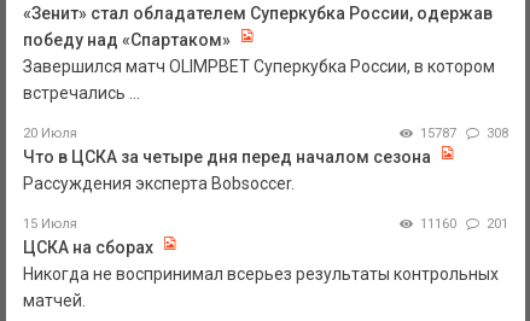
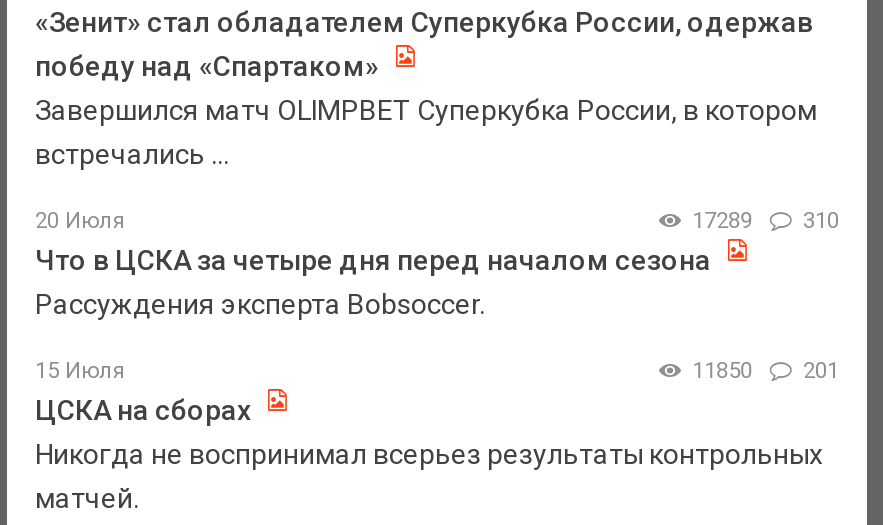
- 15787
+ 17289

- 308
+ 310

- 11160 201
+ 11850 201
